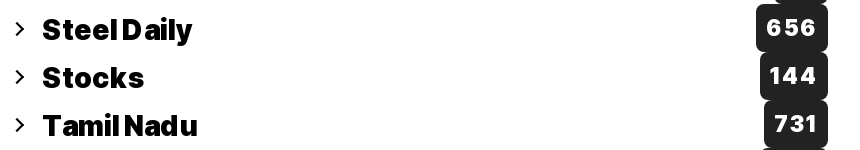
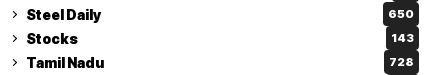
- 656
+ 650

- 144
+ 143

- 731
+ 728
